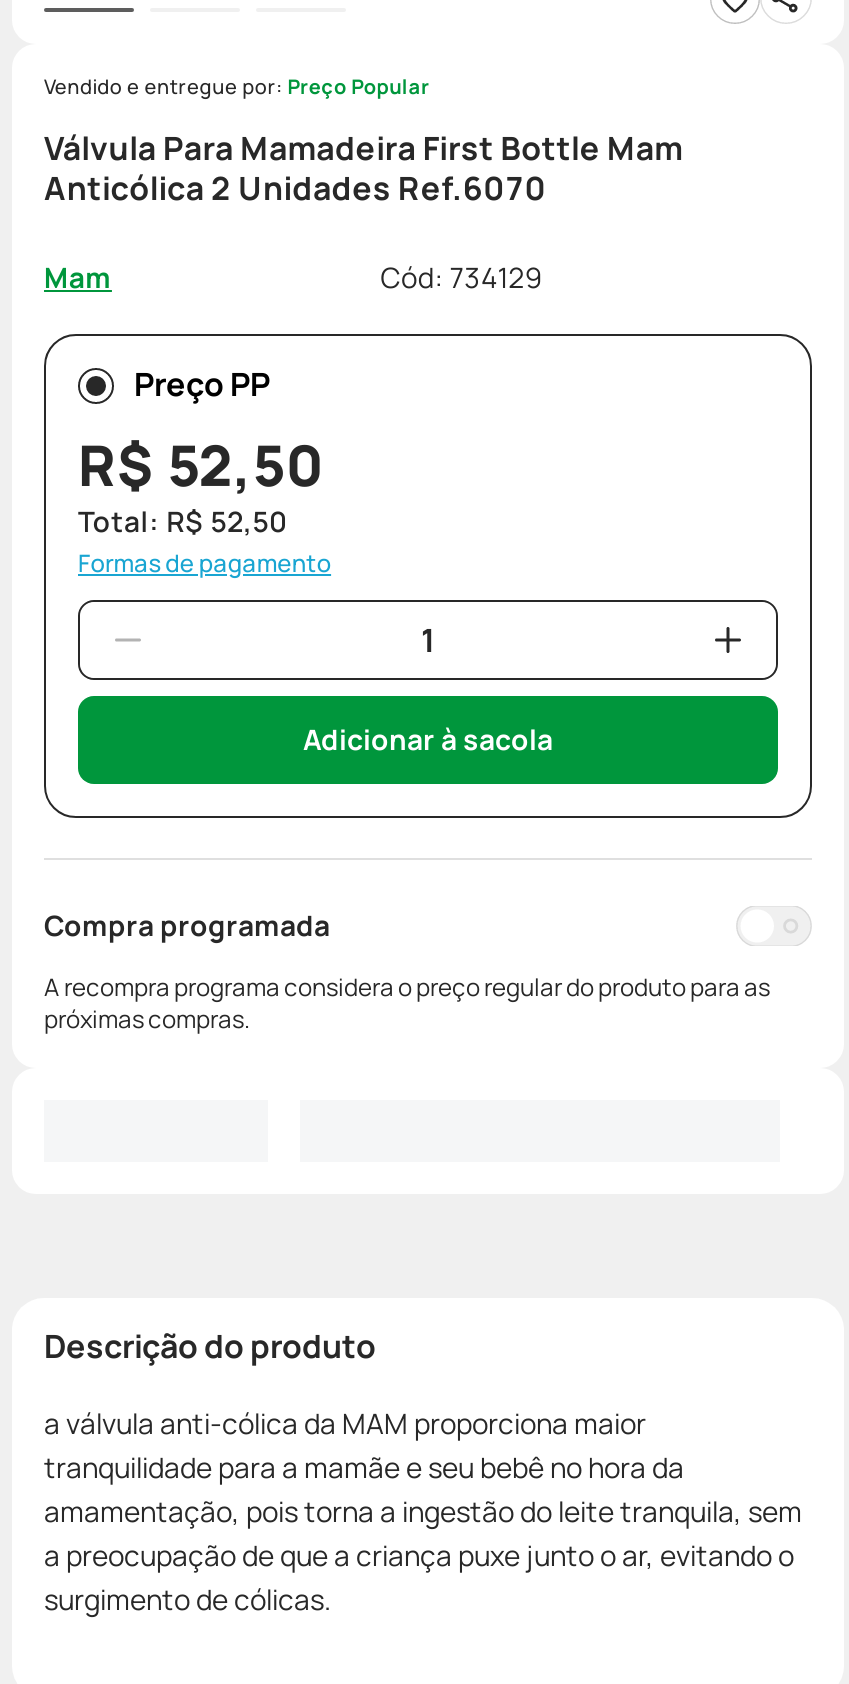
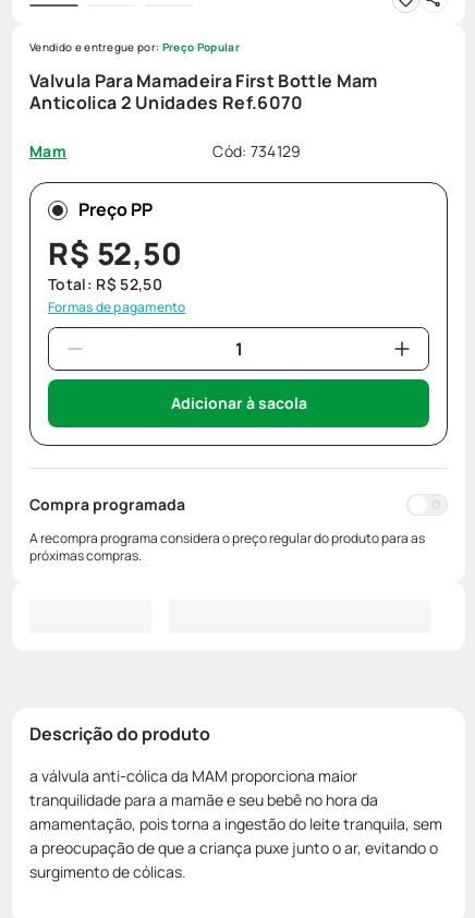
- Válvula Para Mamadeira First Bottle Mam
+ Valvula Para Mamadeira First Bottle Mam

- Anticólica 2 Unidades Ref.6070
+ Anticolica 2 Unidades Ref.6070
